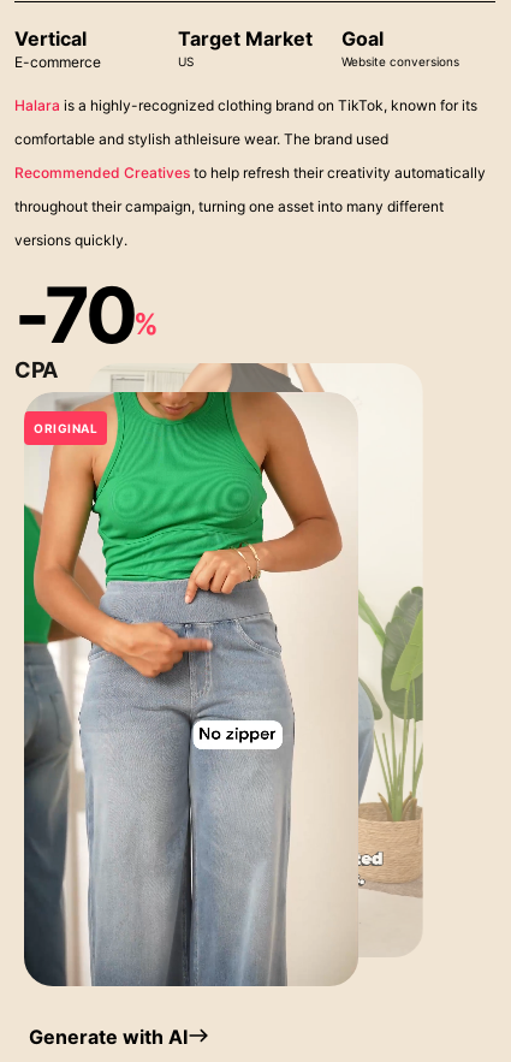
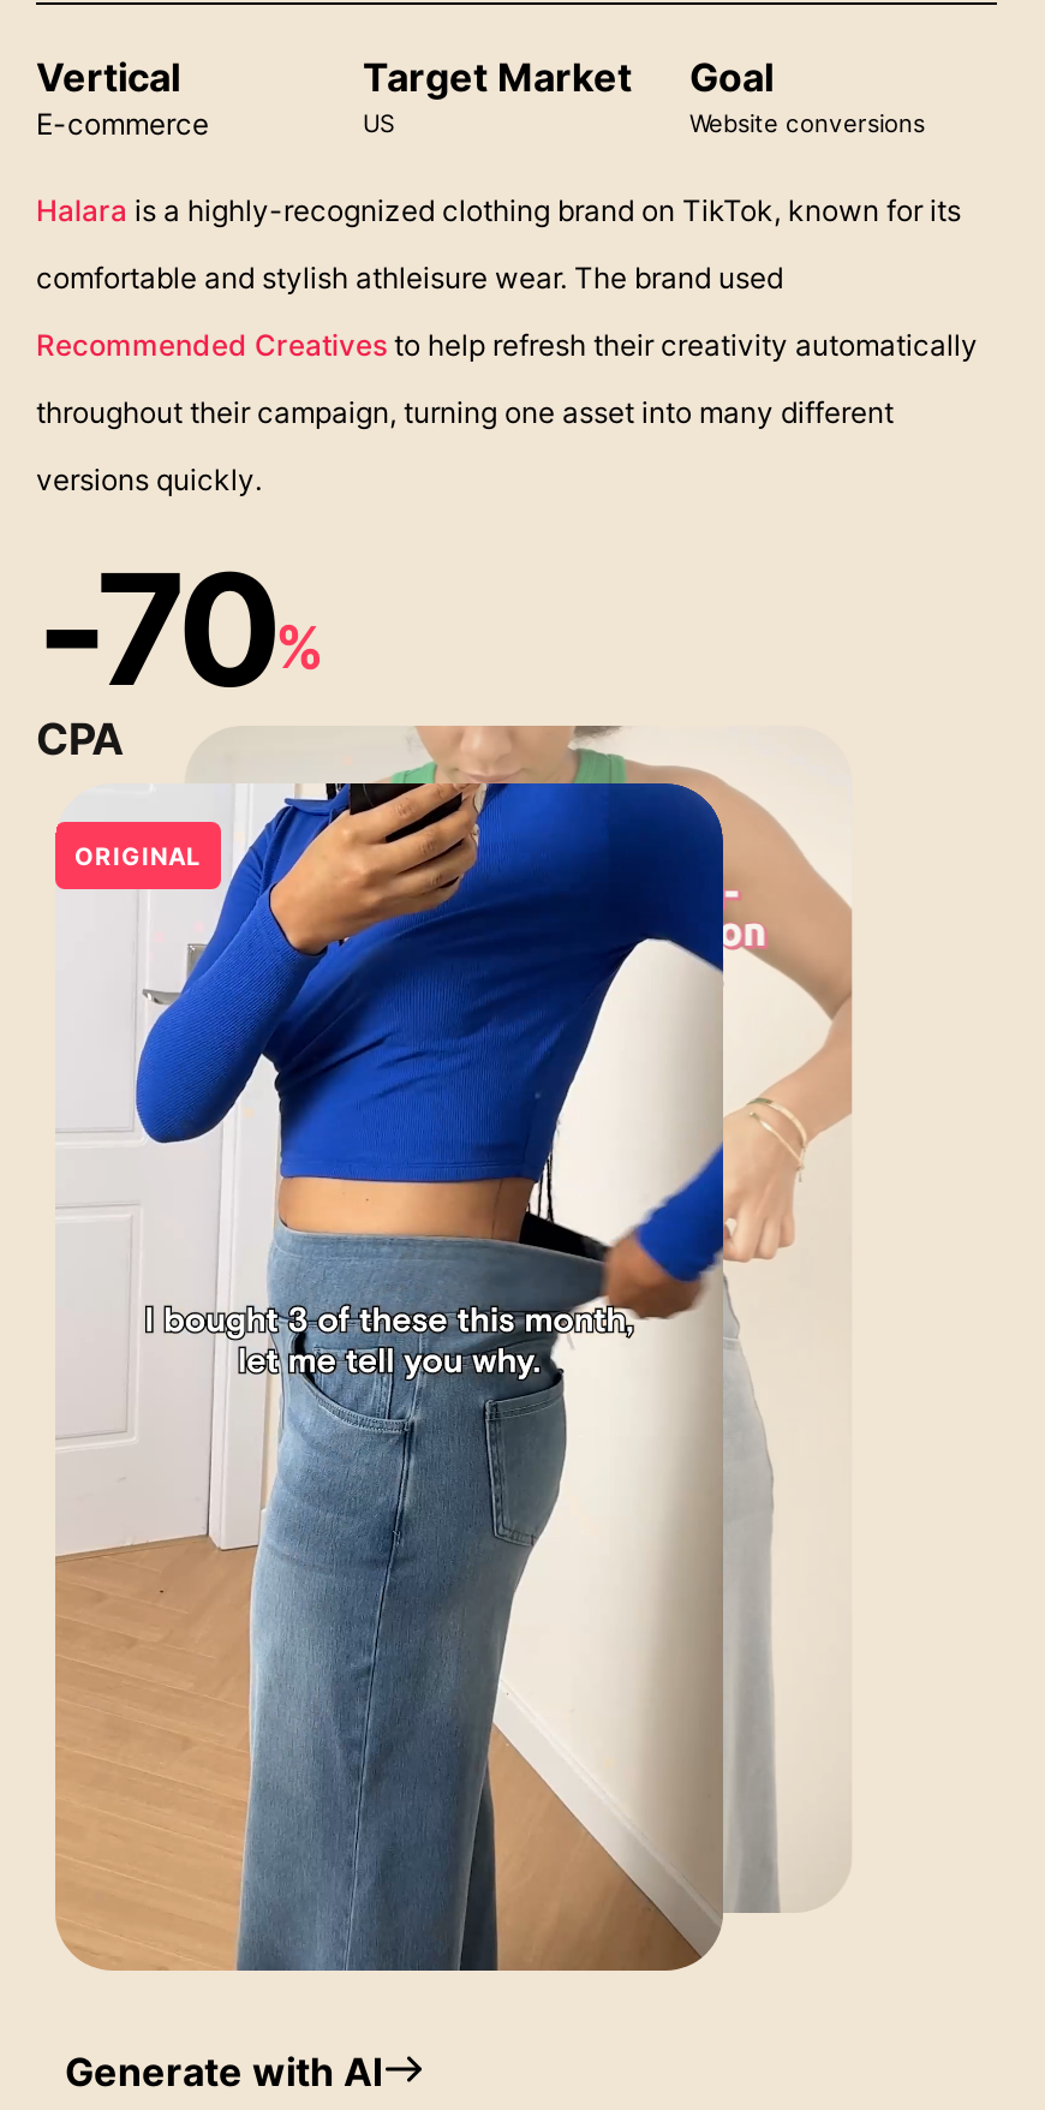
- [image]
+ [image]
